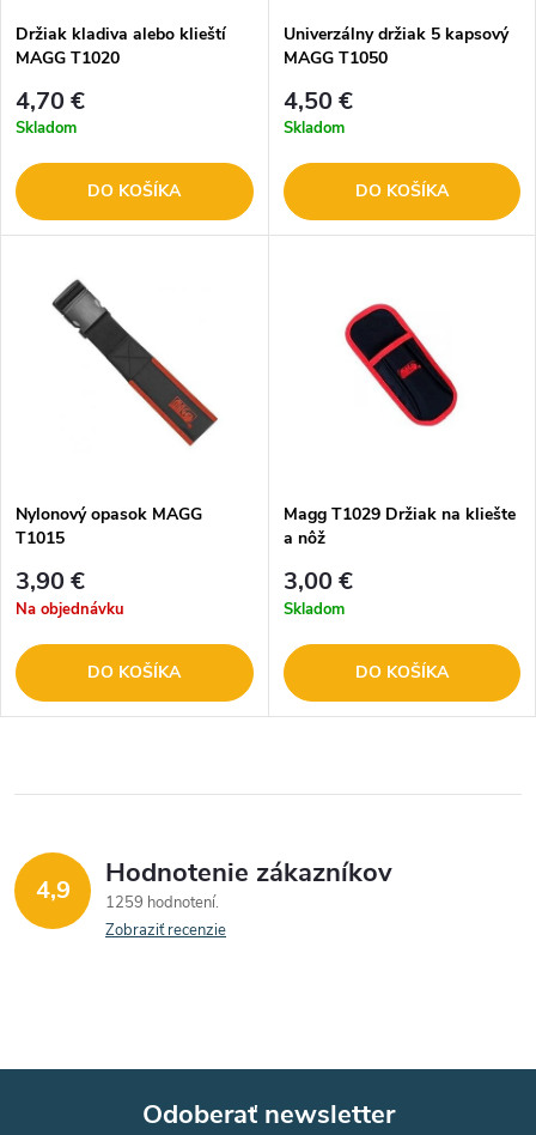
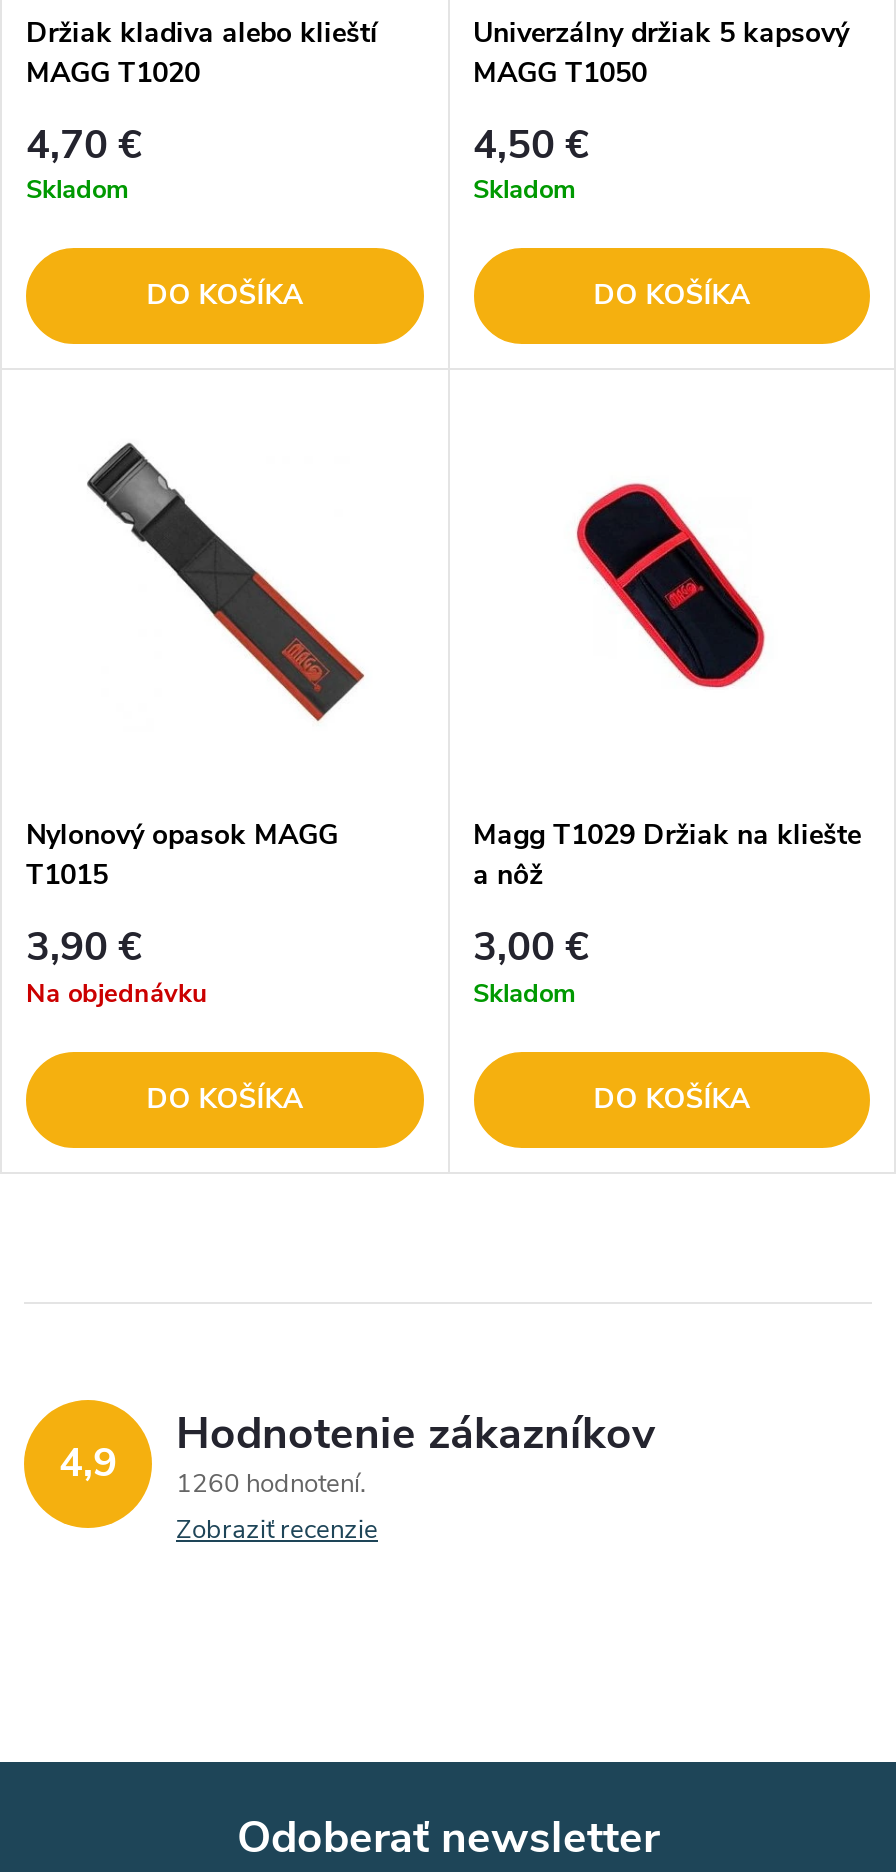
- 4,9 1259 hodnotení Hodnotenie zákazníkov
+ 4,9 1260 hodnotení Hodnotenie zákazníkov
